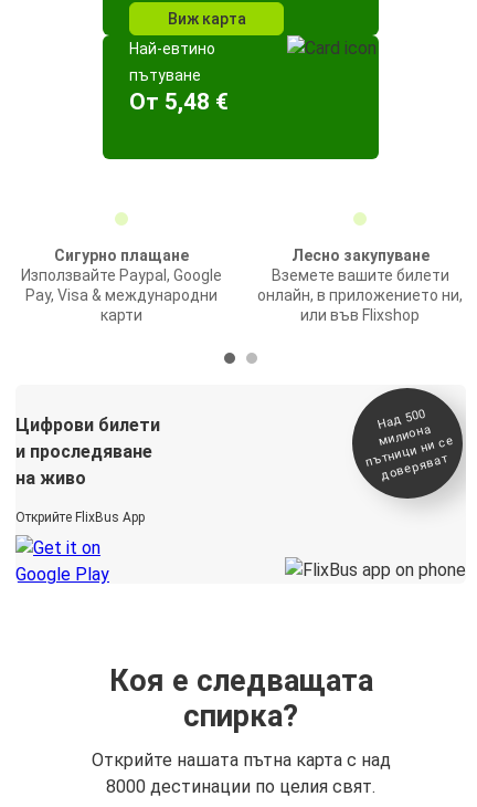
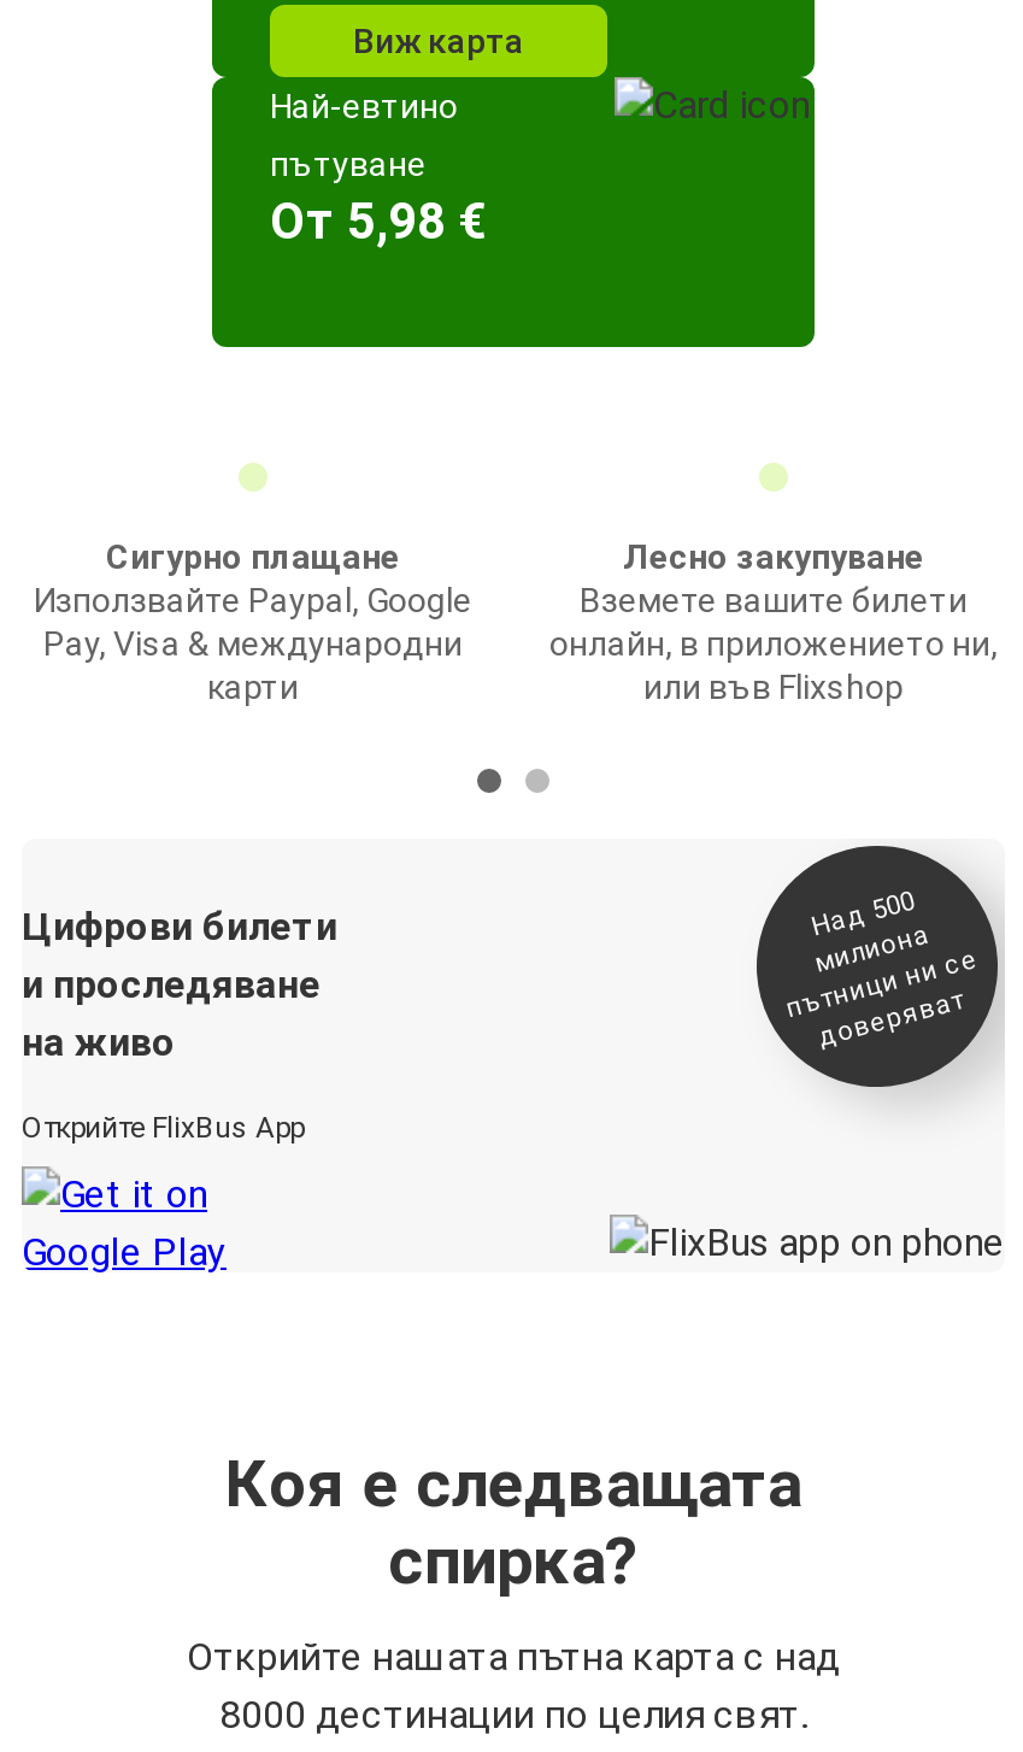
- Oт 5,48 €
+ Oт 5,98 €
